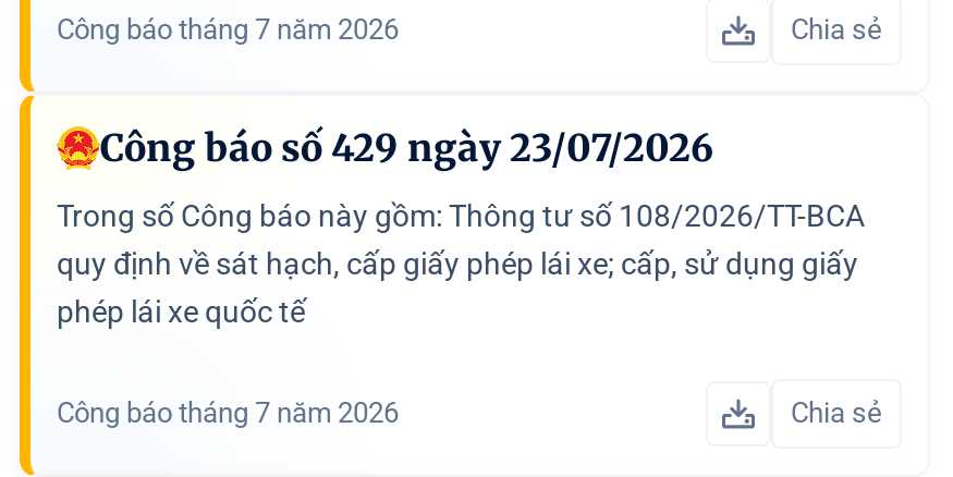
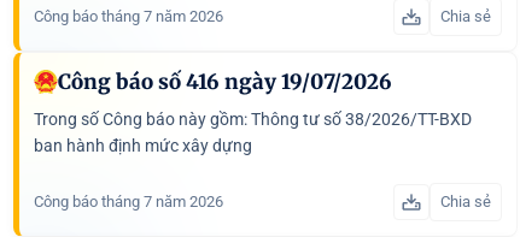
- Công báo số 429 ngày 23/07/2026
+ Công báo số 416 ngày 19/07/2026

- Trong số Công báo này gồm: Thông tư số 108/2026/TT-BCA
- quy định về sát hạch, cấp giấy phép lái xe; cấp, sử dụng giấy
- phép lái xe quốc tế
+ Trong số Công báo này gồm: Thông tư số 38/2026/TT-BXD
+ ban hành định mức xây dựng
